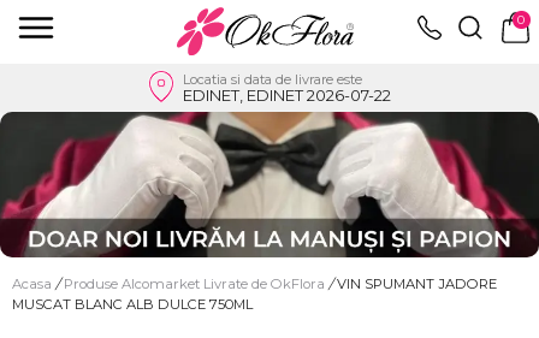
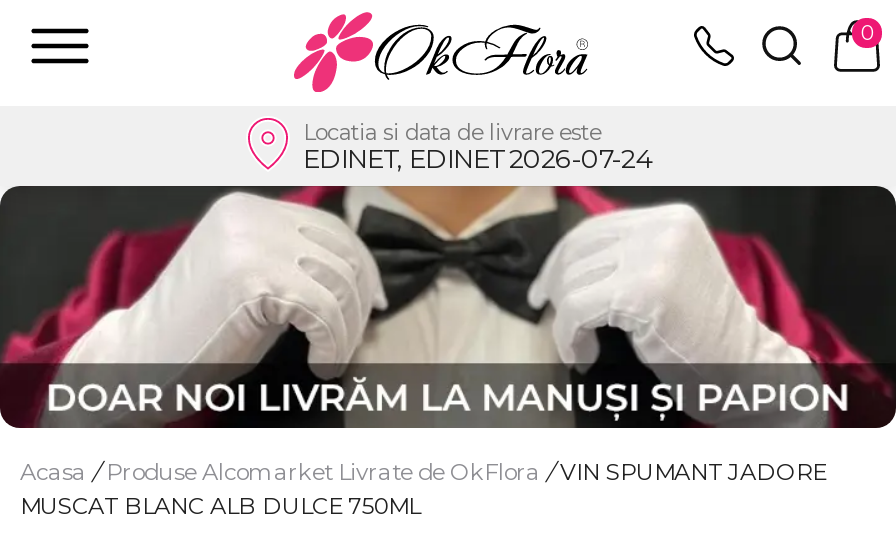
- EDINET, EDINET 2026-07-22
+ EDINET, EDINET 2026-07-24
